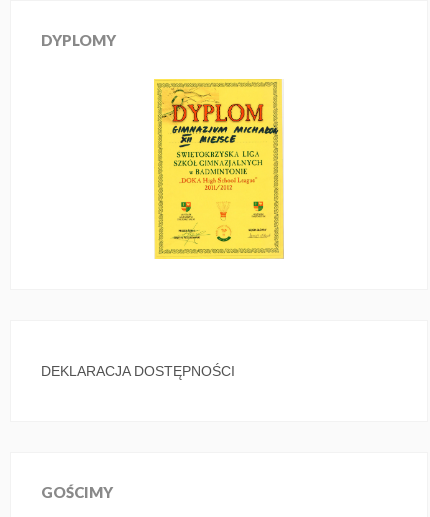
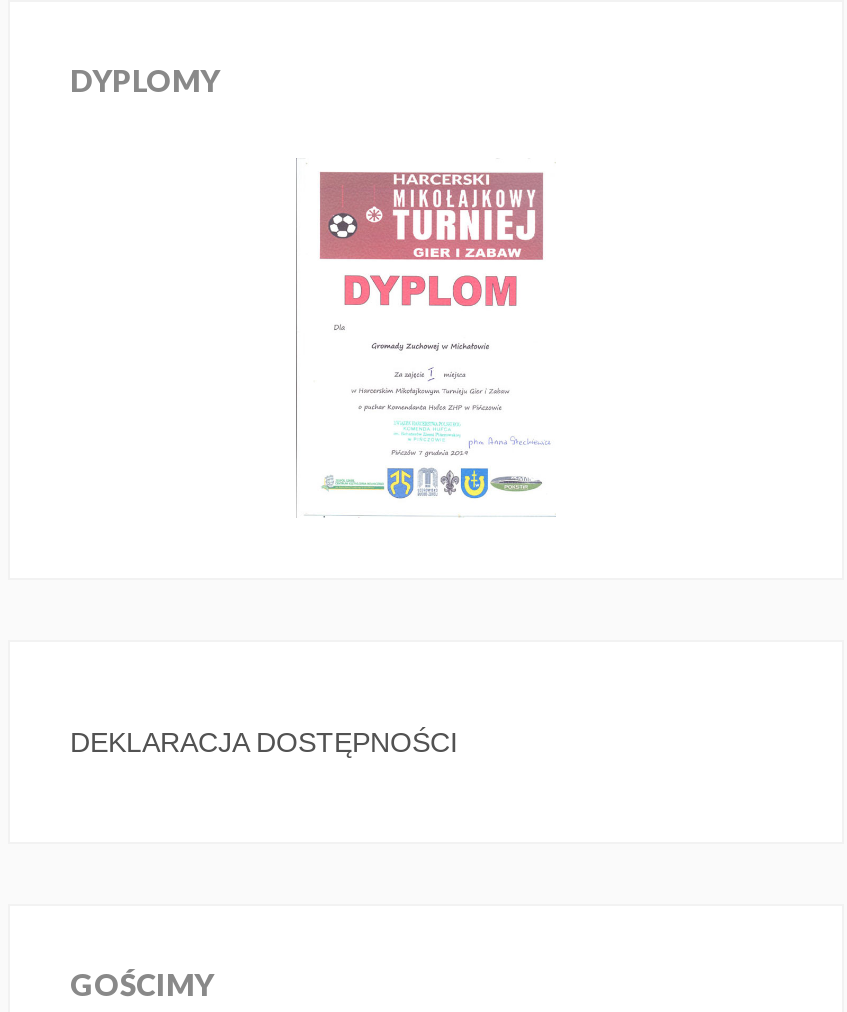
- [image]
+ [image]
